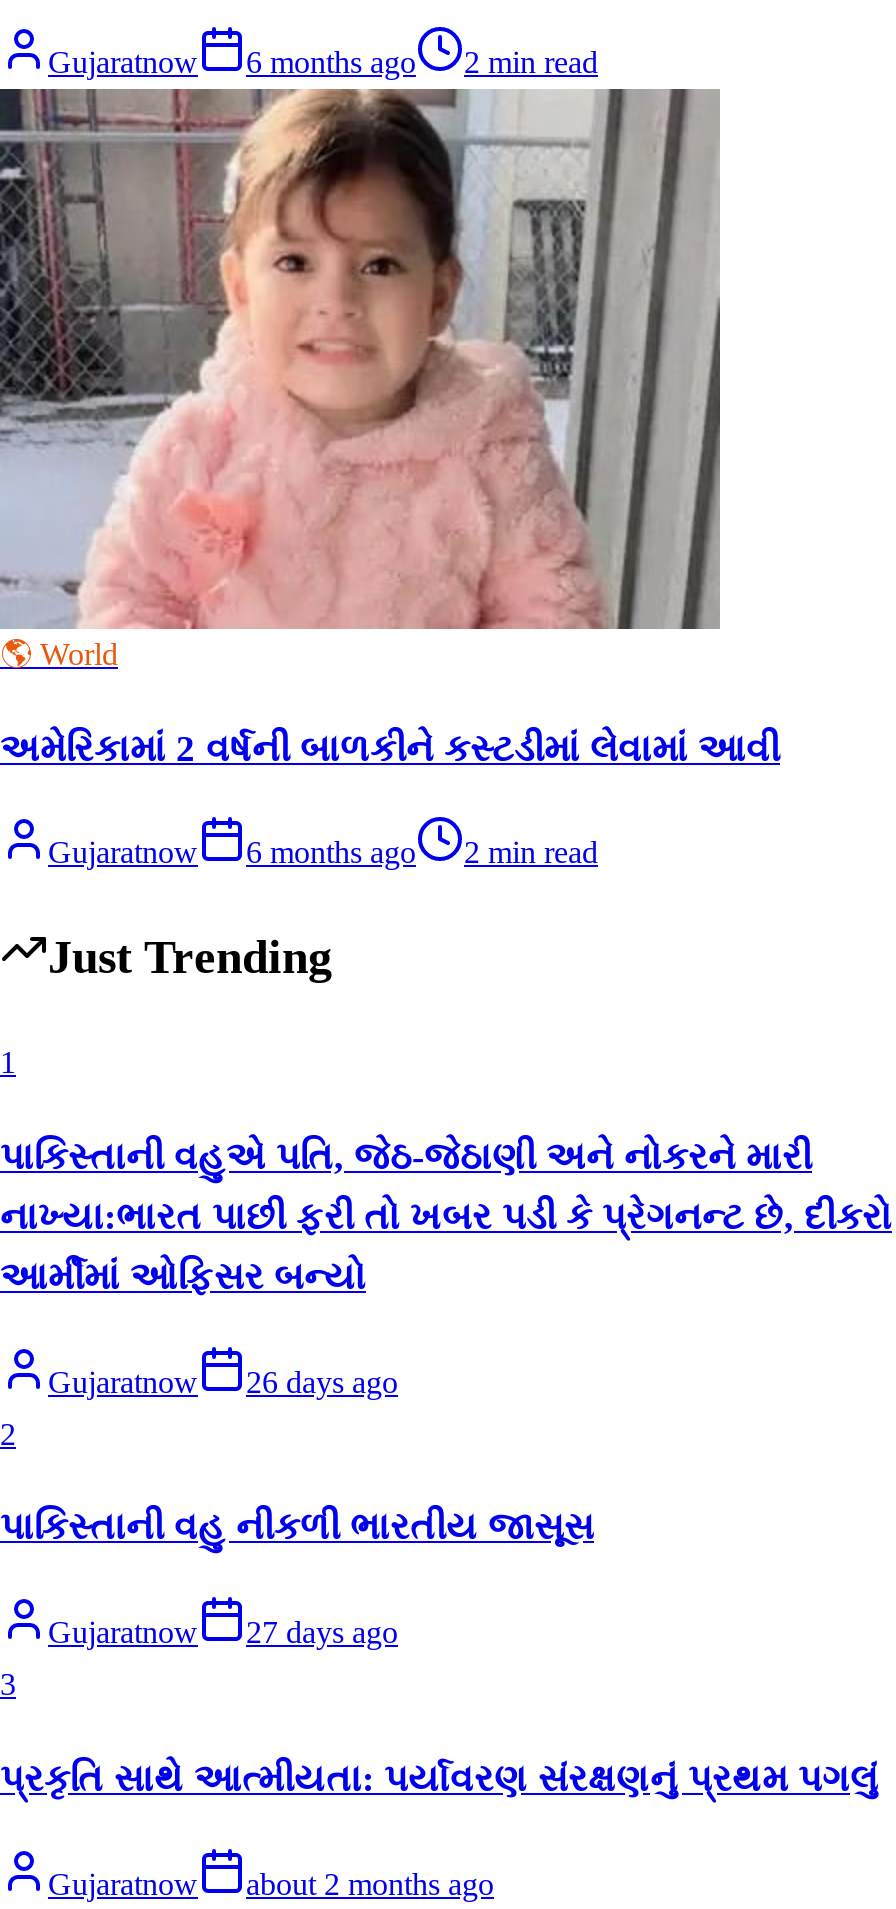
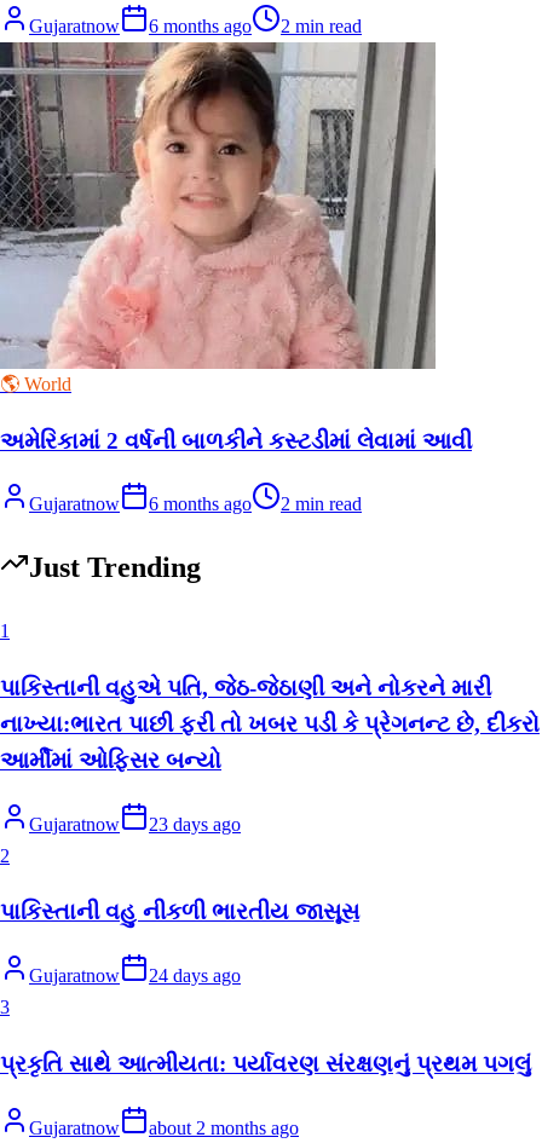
- Gujaratnow 26 days ago
+ Gujaratnow 23 days ago

- Gujaratnow 27 days ago
+ Gujaratnow 24 days ago
